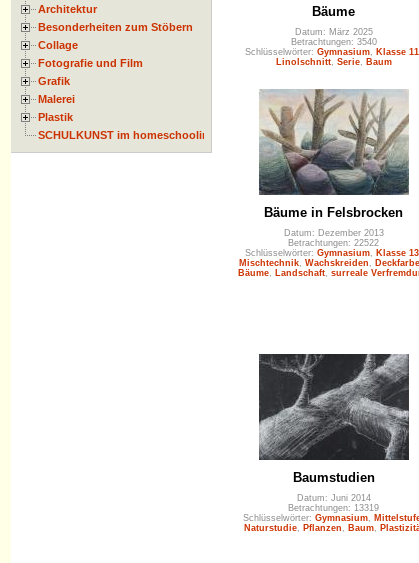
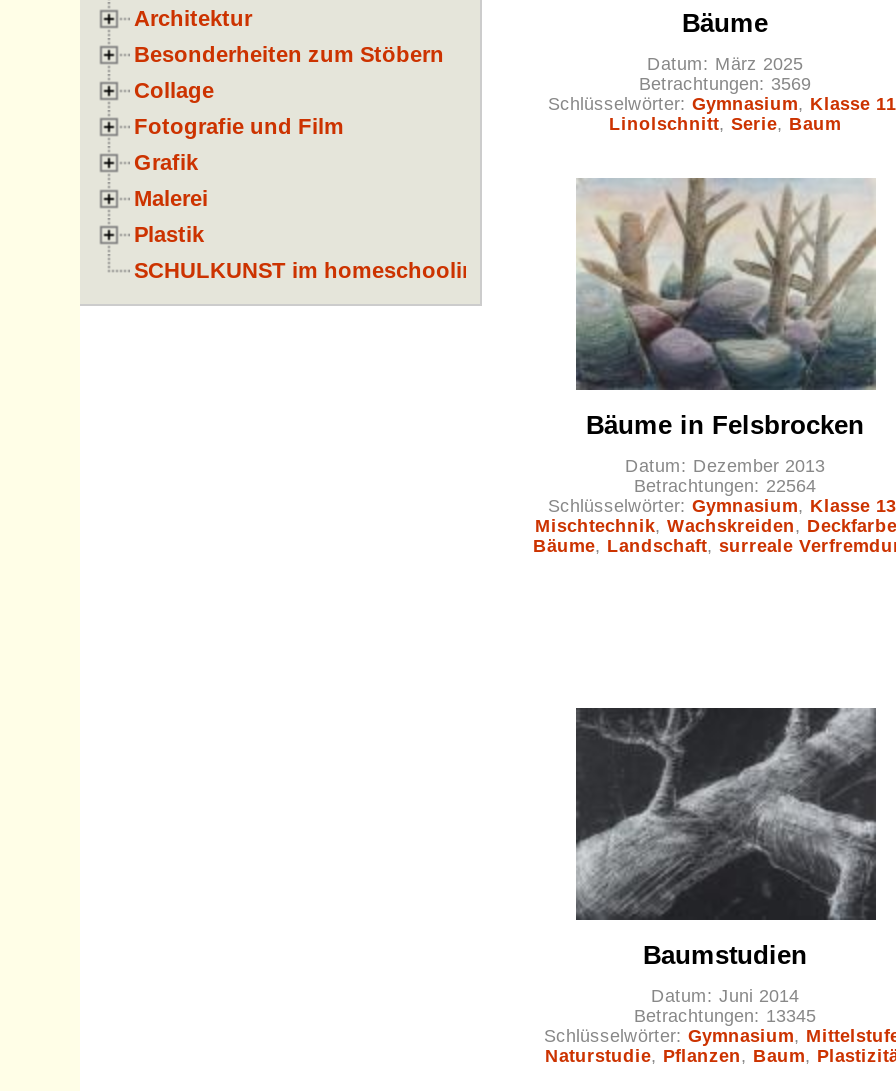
- Betrachtungen: 3540
+ Betrachtungen: 3569

- Betrachtungen: 22522
+ Betrachtungen: 22564

- Betrachtungen: 13319
+ Betrachtungen: 13345
